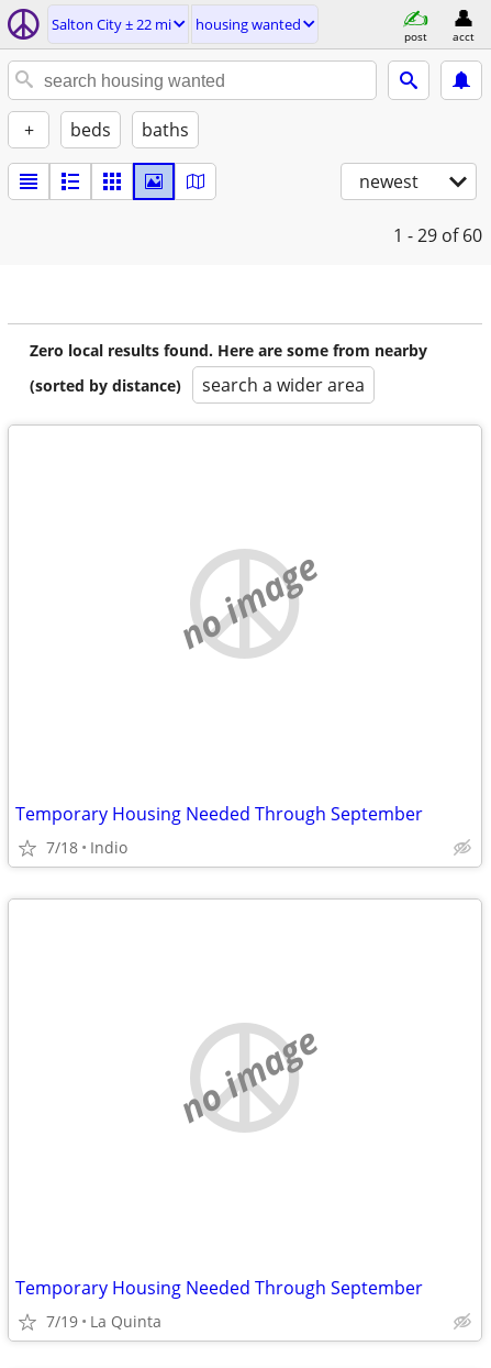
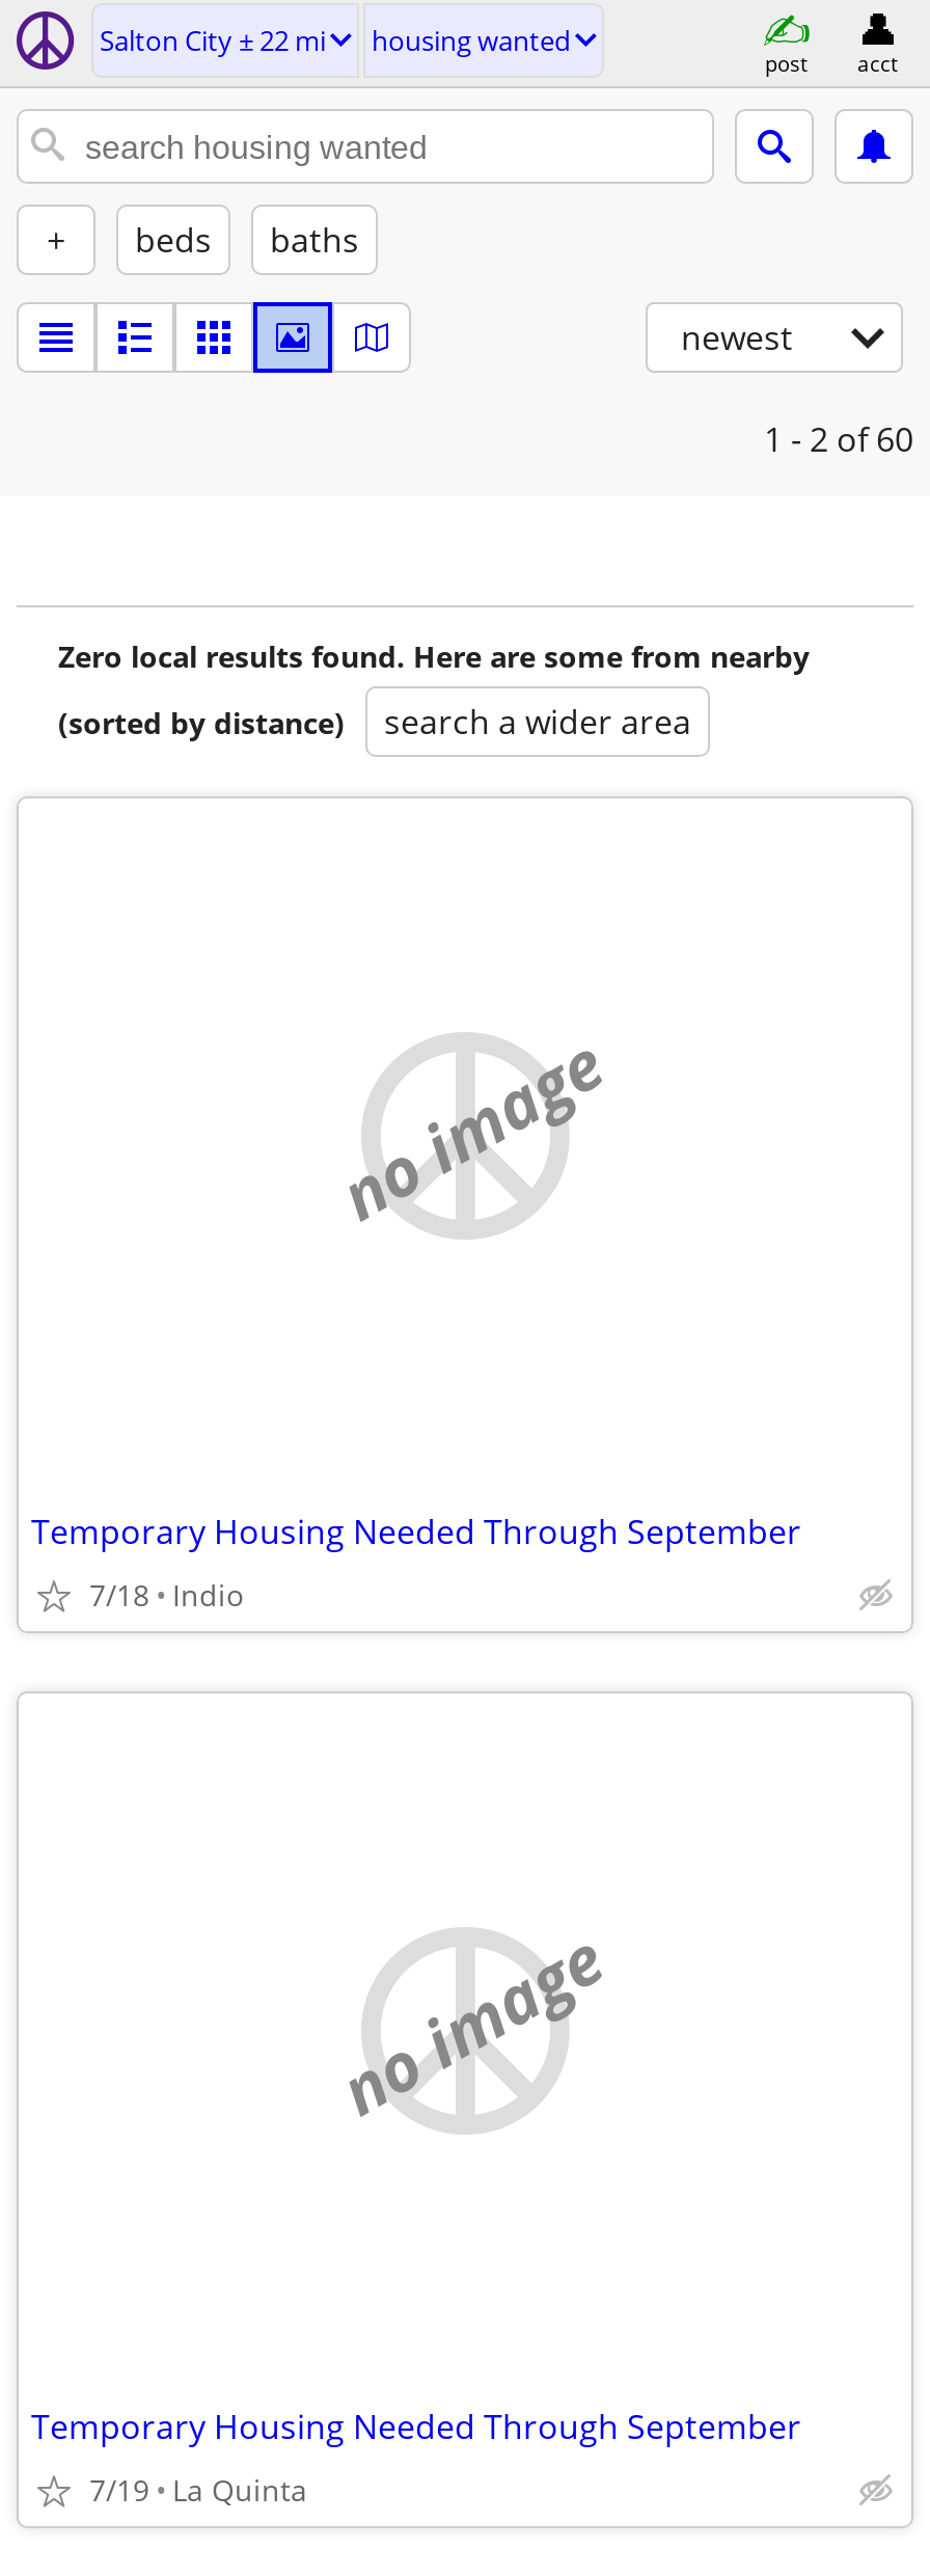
- 1 - 29 of 60
+ 1 - 2 of 60
